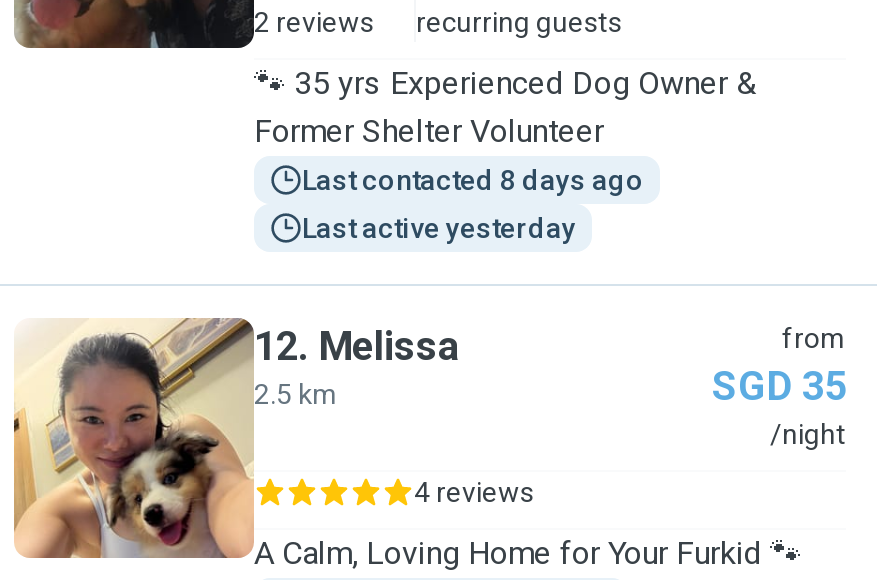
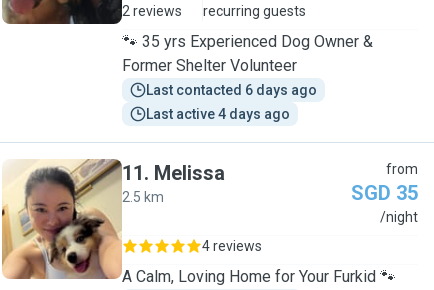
- Last contacted 8 days ago
+ Last contacted 6 days ago

- Last active yesterday
+ Last active 4 days ago

- 12. Melissa
+ 11. Melissa
